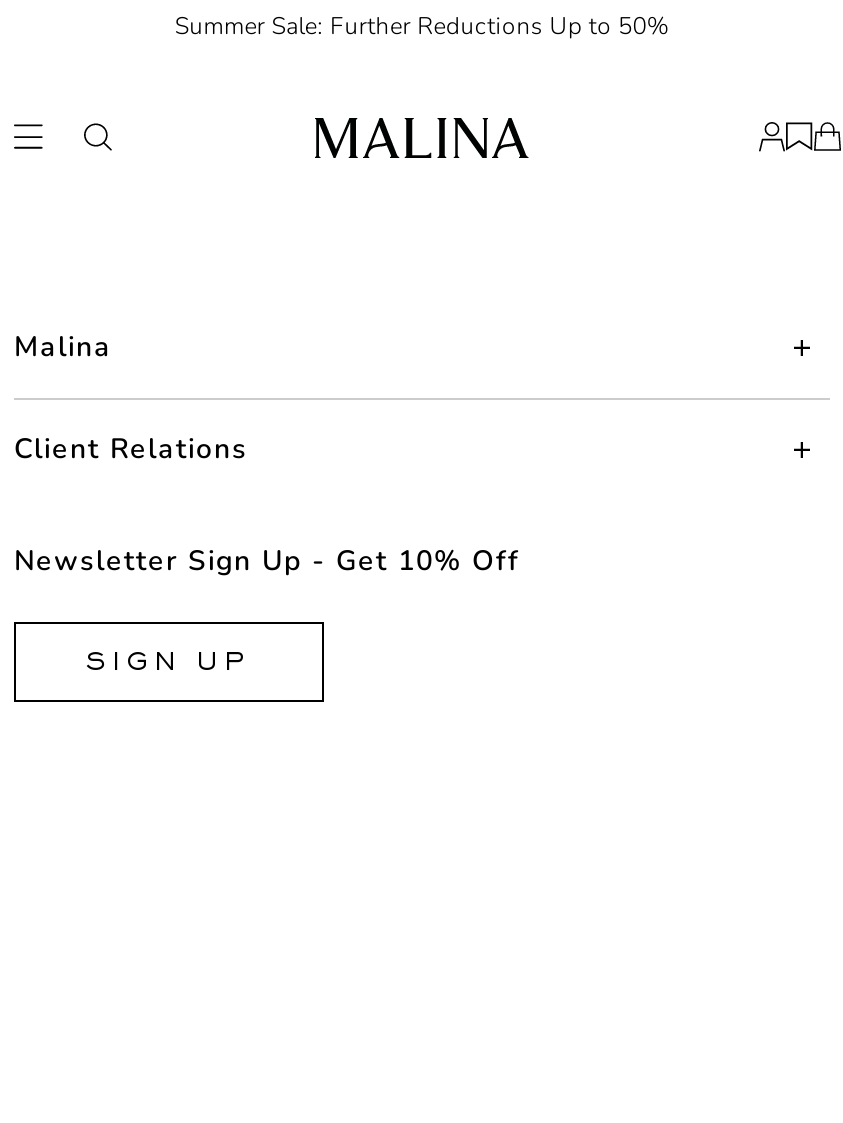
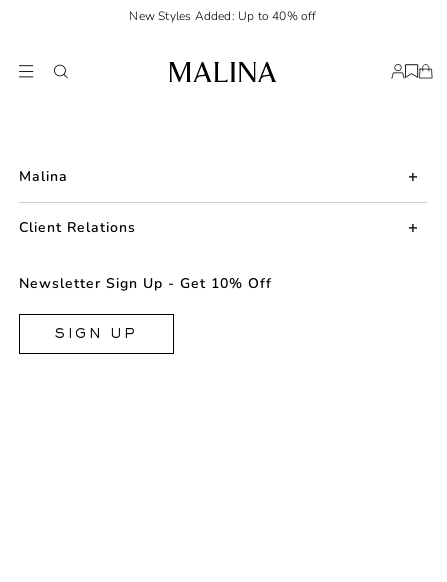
- Summer Sale: Further Reductions Up to 50%
+ New Styles Added: Up to 40% off
